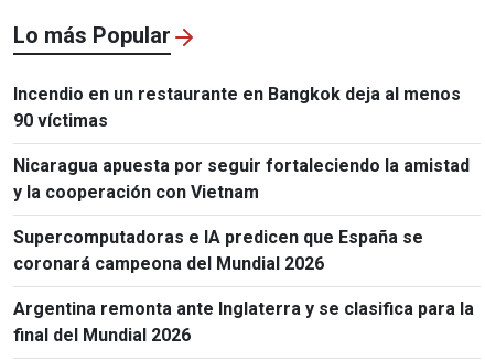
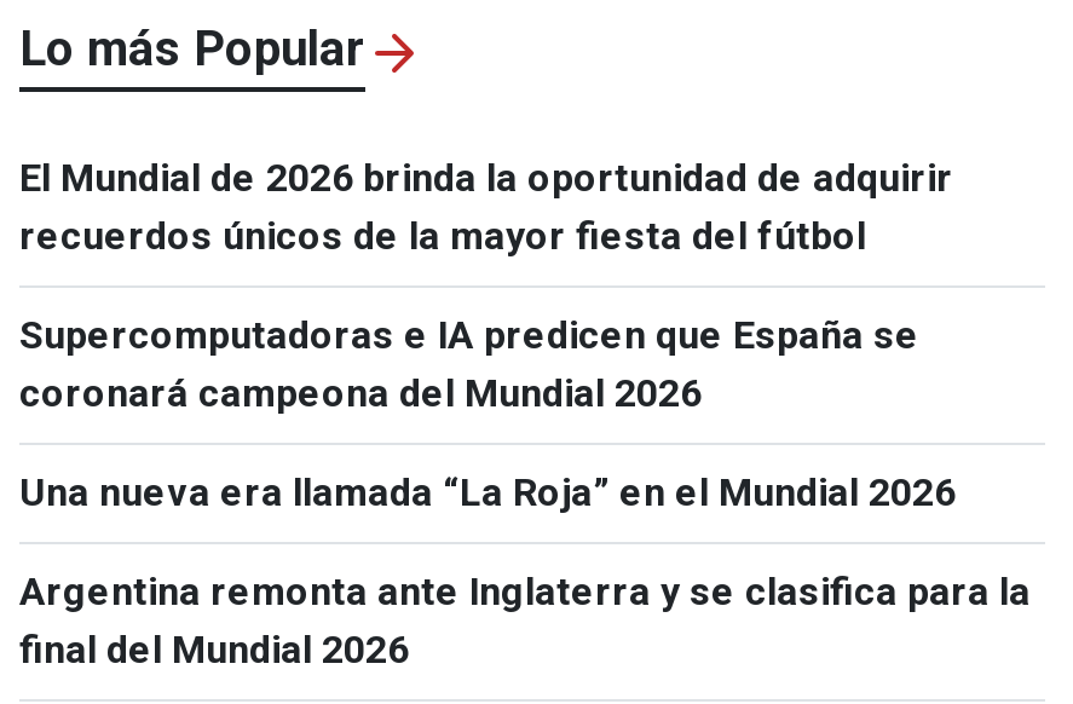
- Incendio en un restaurante en Bangkok deja al menos
- 90 víctimas
- Nicaragua apuesta por seguir fortaleciendo la amistad
- y la cooperación con Vietnam
+ El Mundial de 2026 brinda la oportunidad de adquirir
+ recuerdos únicos de la mayor fiesta del fútbol

moved up: Supercomputadoras e IA predicen que España se | coronará campeona del Mundial 2026

+ Una nueva era llamada “La Roja” en el Mundial 2026
